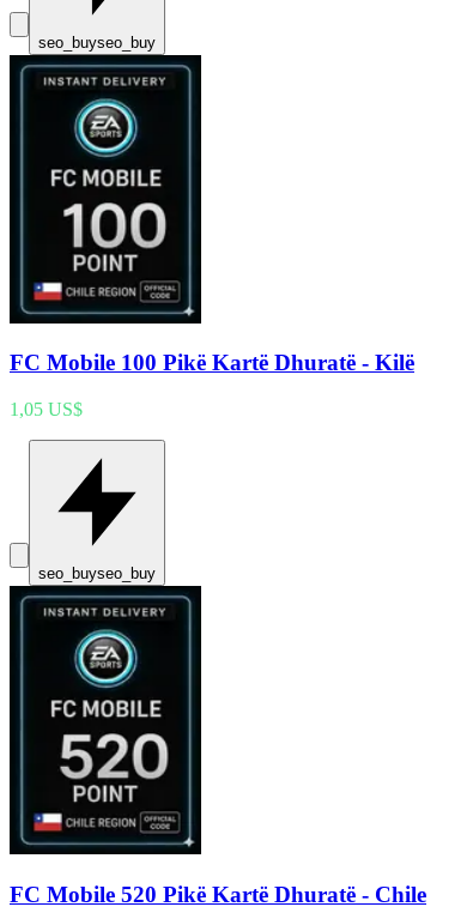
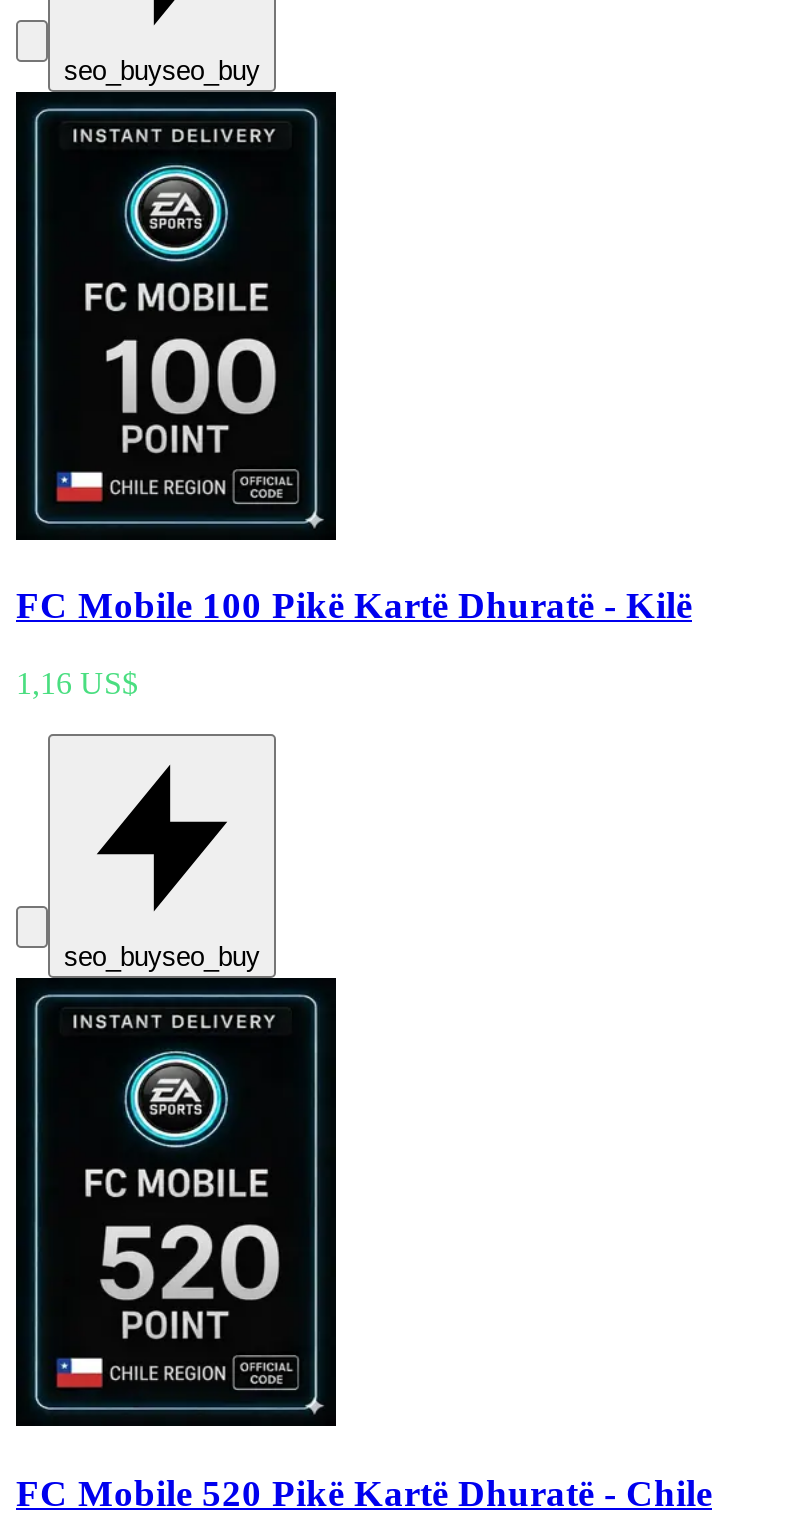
- 1,05 US$
+ 1,16 US$
